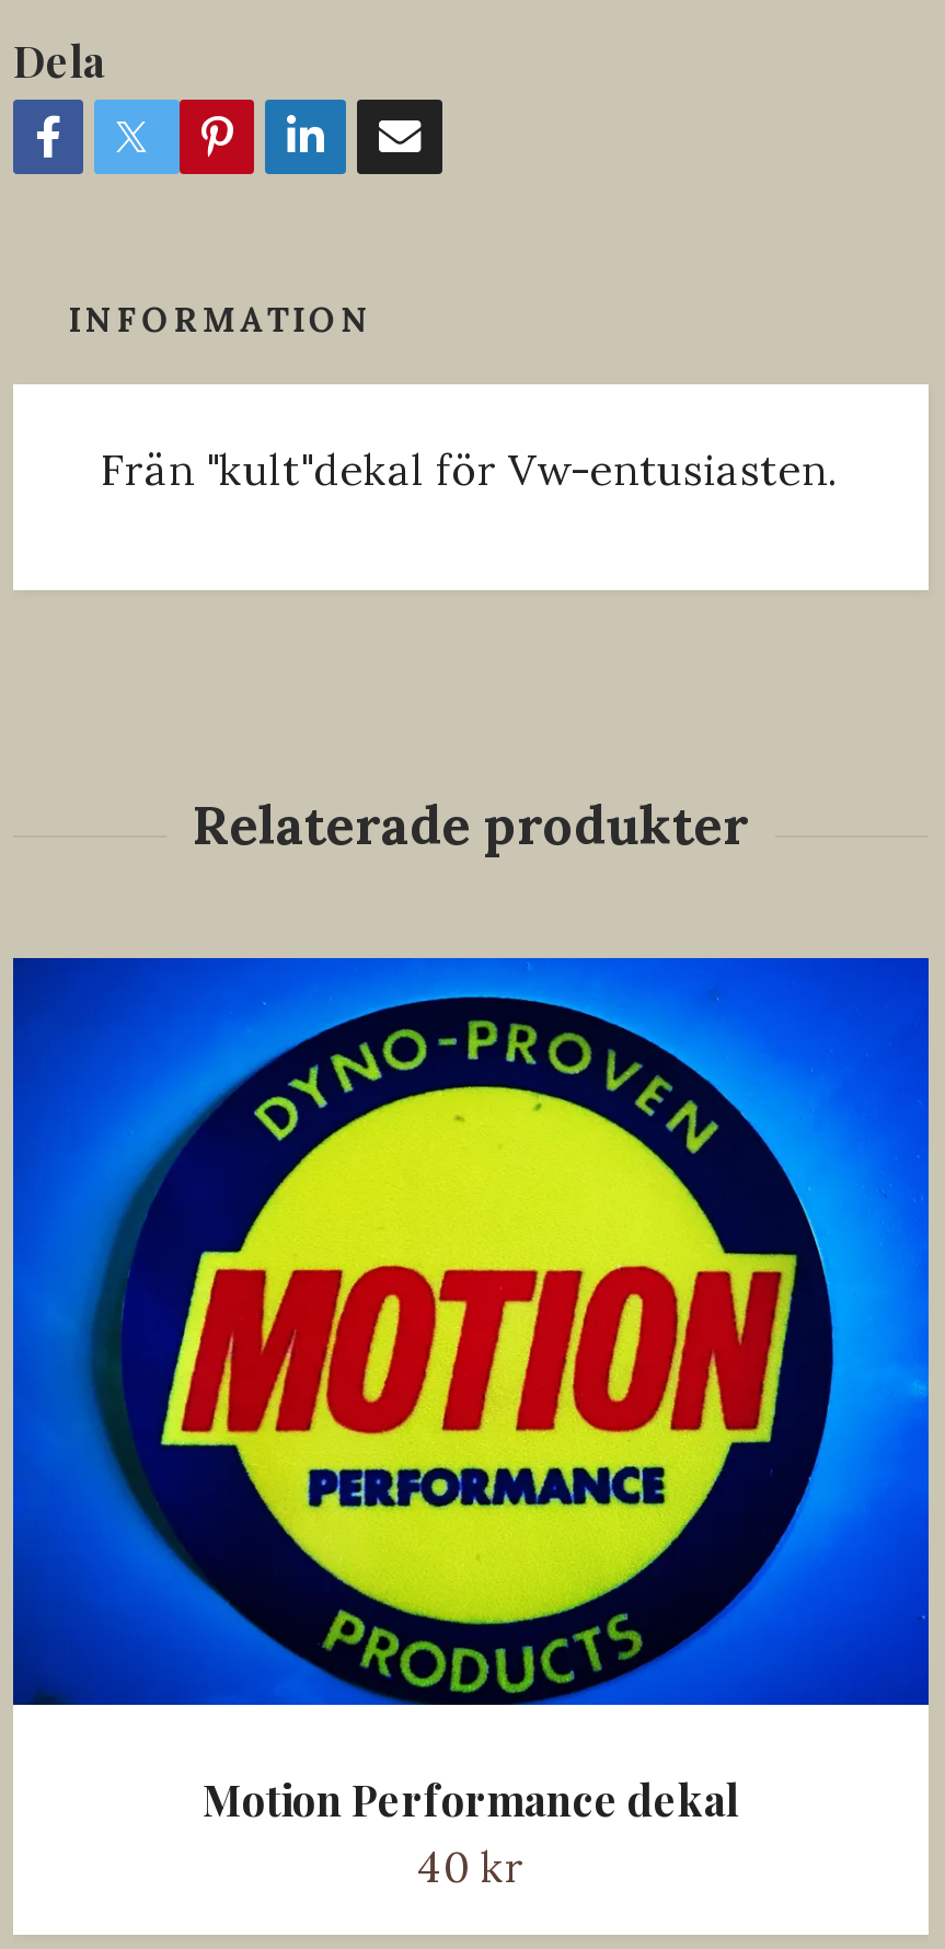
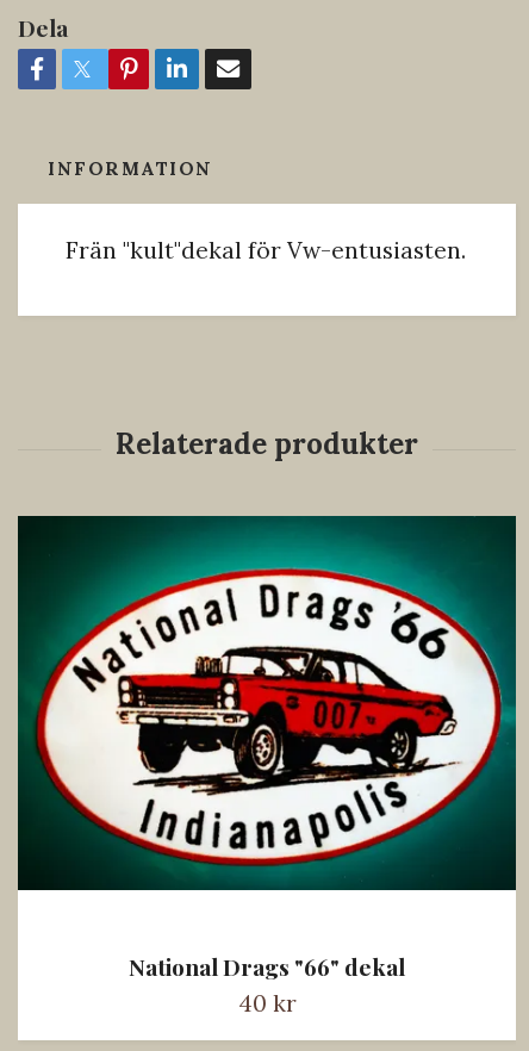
- [image]
- Motion Performance dekal
+ [image]
+ National Drags "66" dekal
